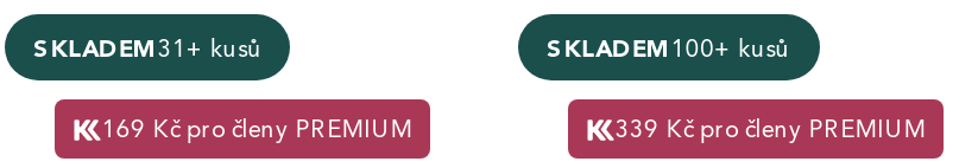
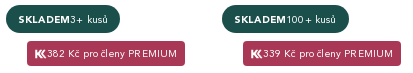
- SKLADEM 31+ kusů
+ SKLADEM 3+ kusů

- 169 Kč pro členy PREMIUM
+ 382 Kč pro členy PREMIUM
